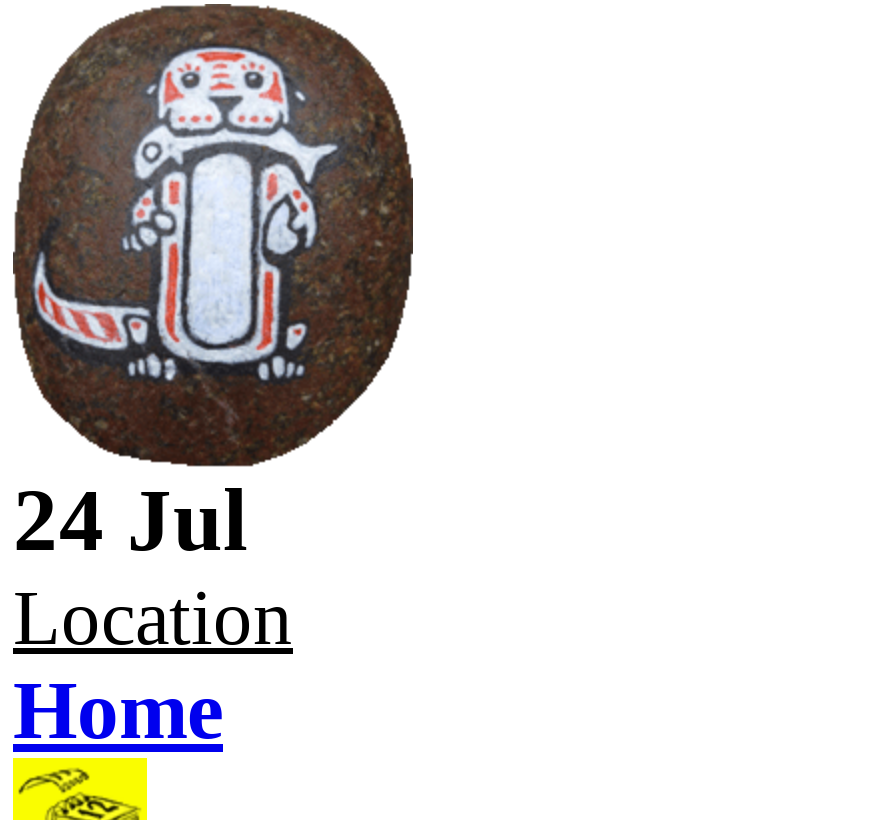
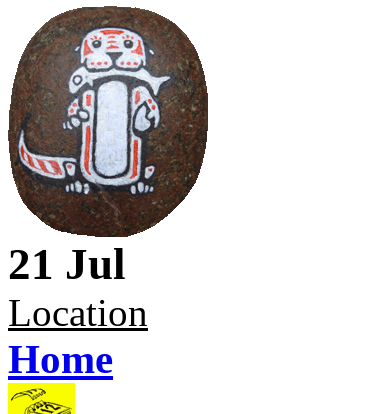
- 24 Jul
+ 21 Jul
